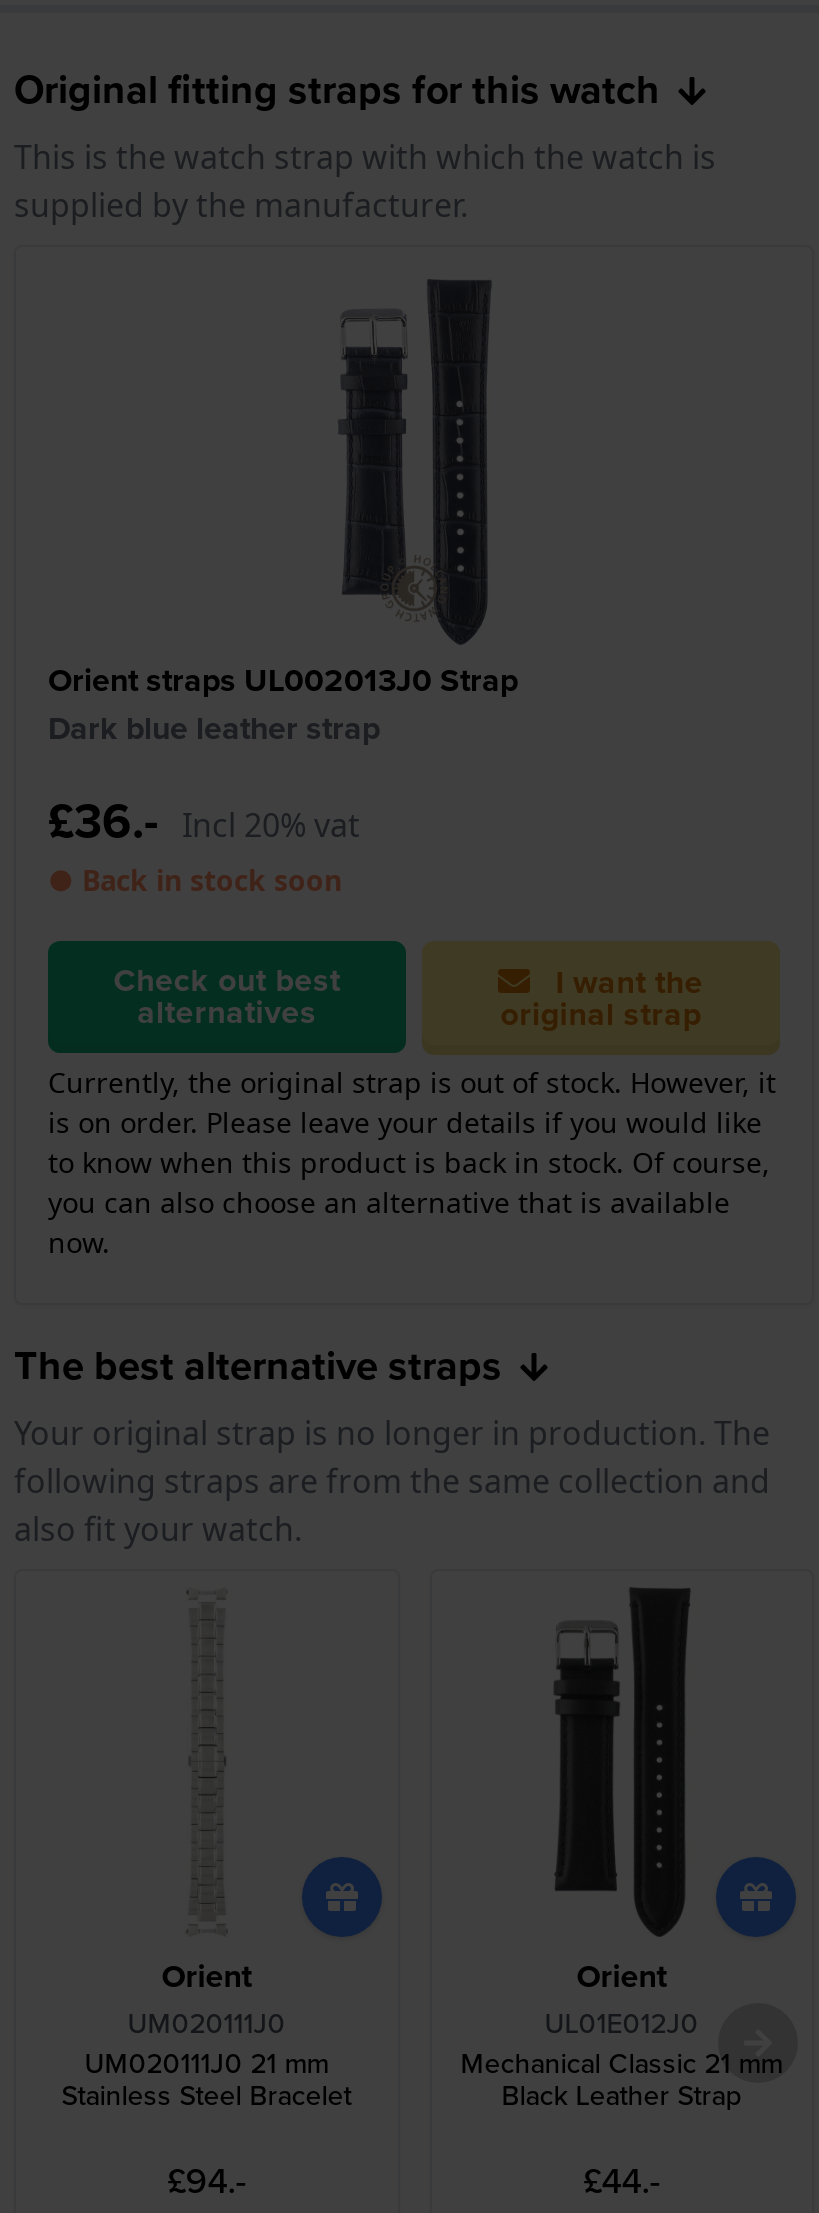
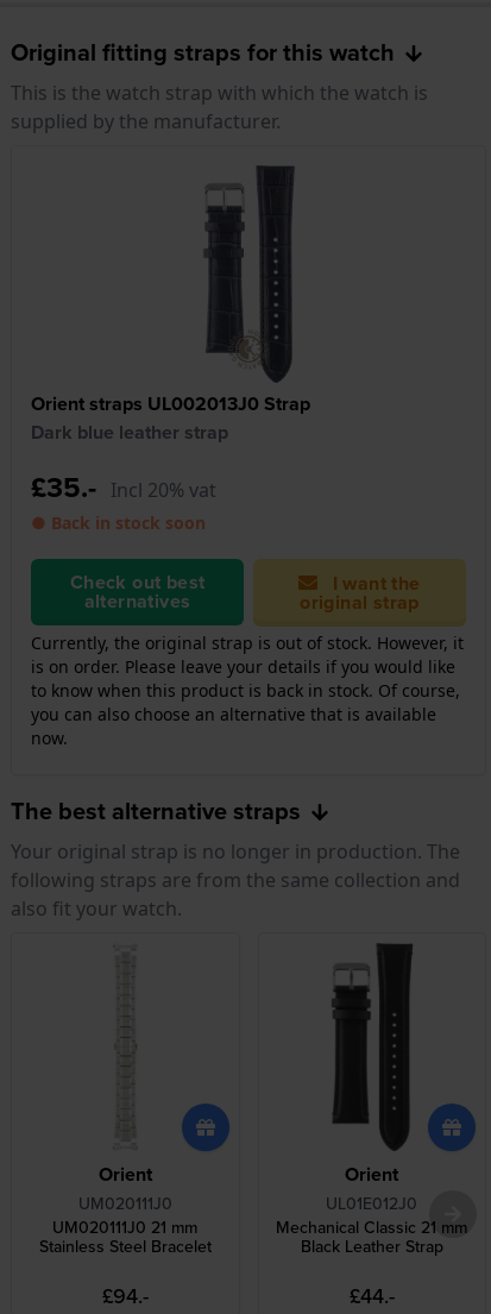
- £36.- Incl 20% vat
+ £35.- Incl 20% vat
